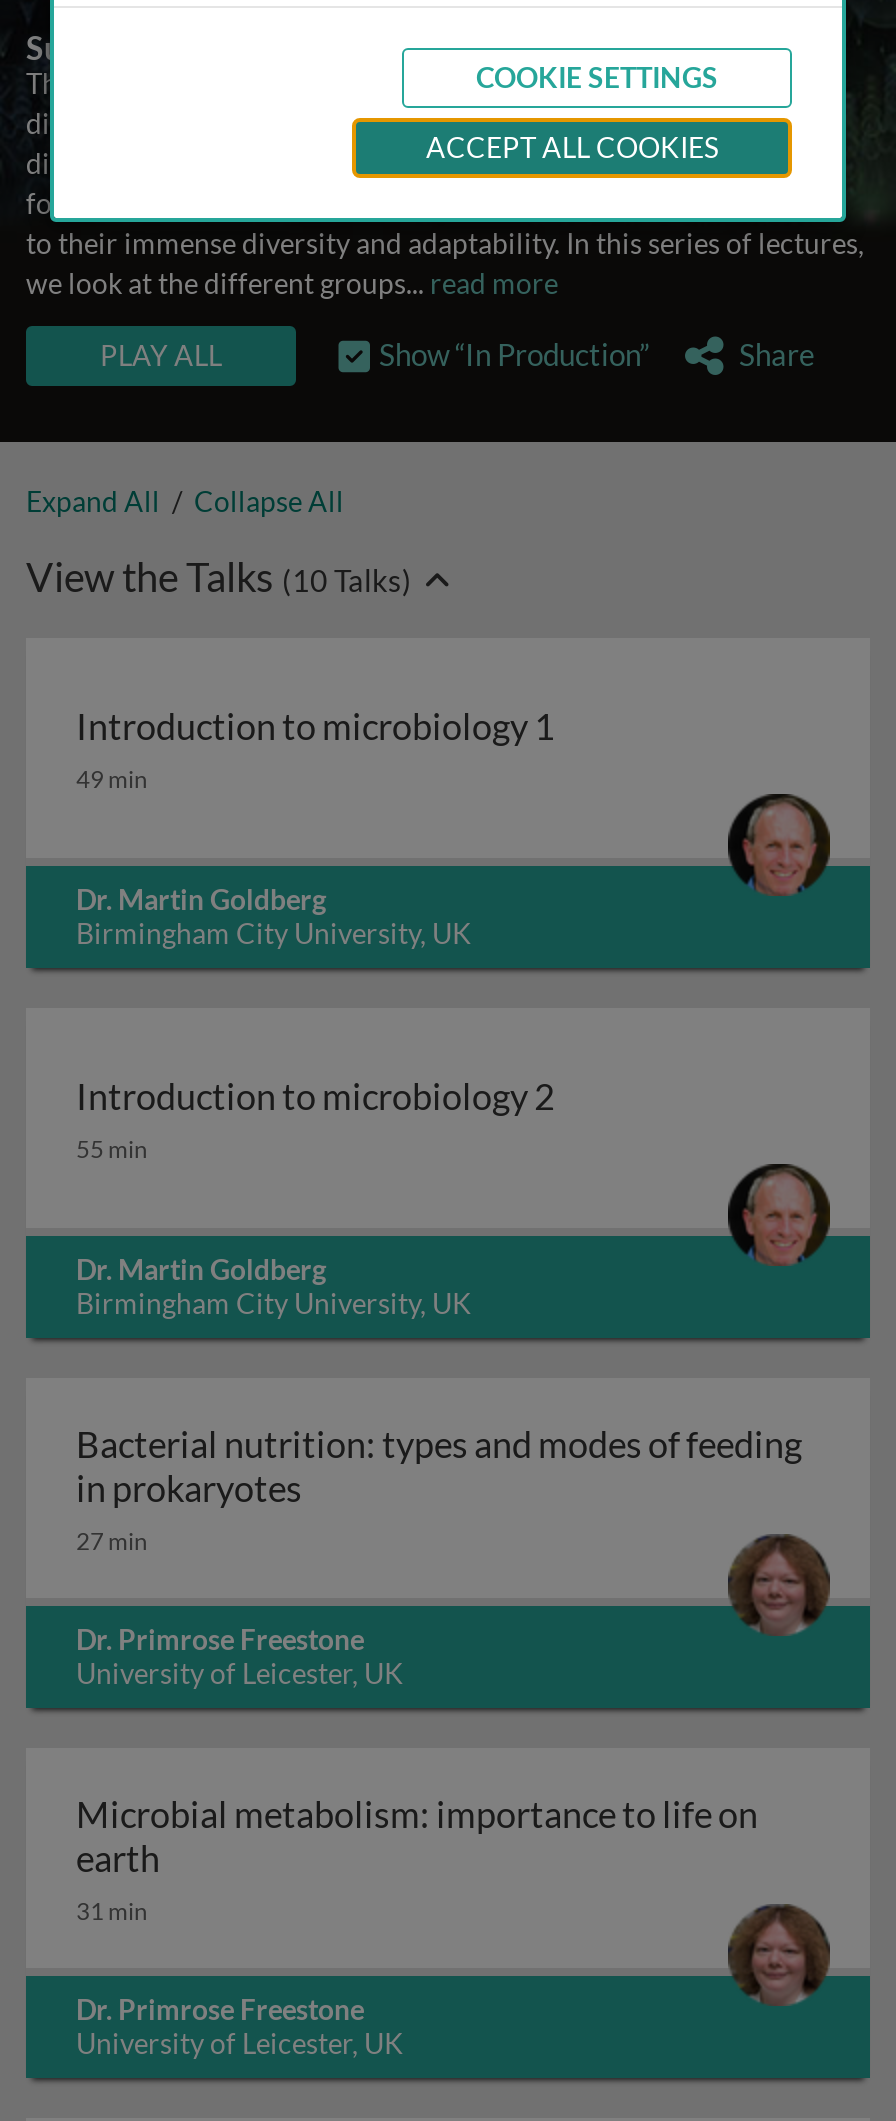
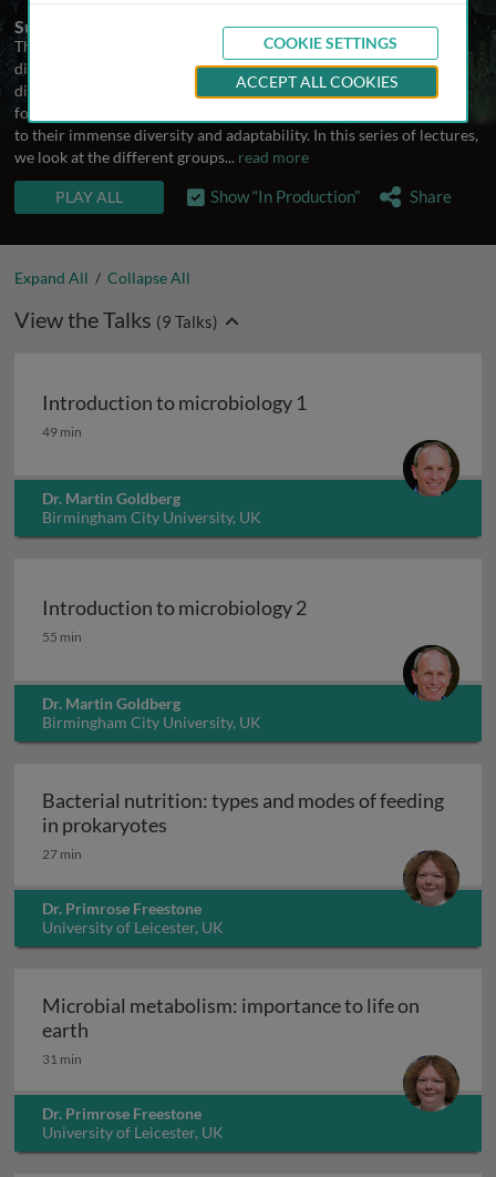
- View the Talks (10Talks)
+ View the Talks (9Talks)
